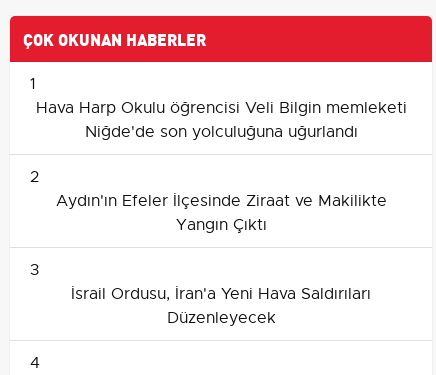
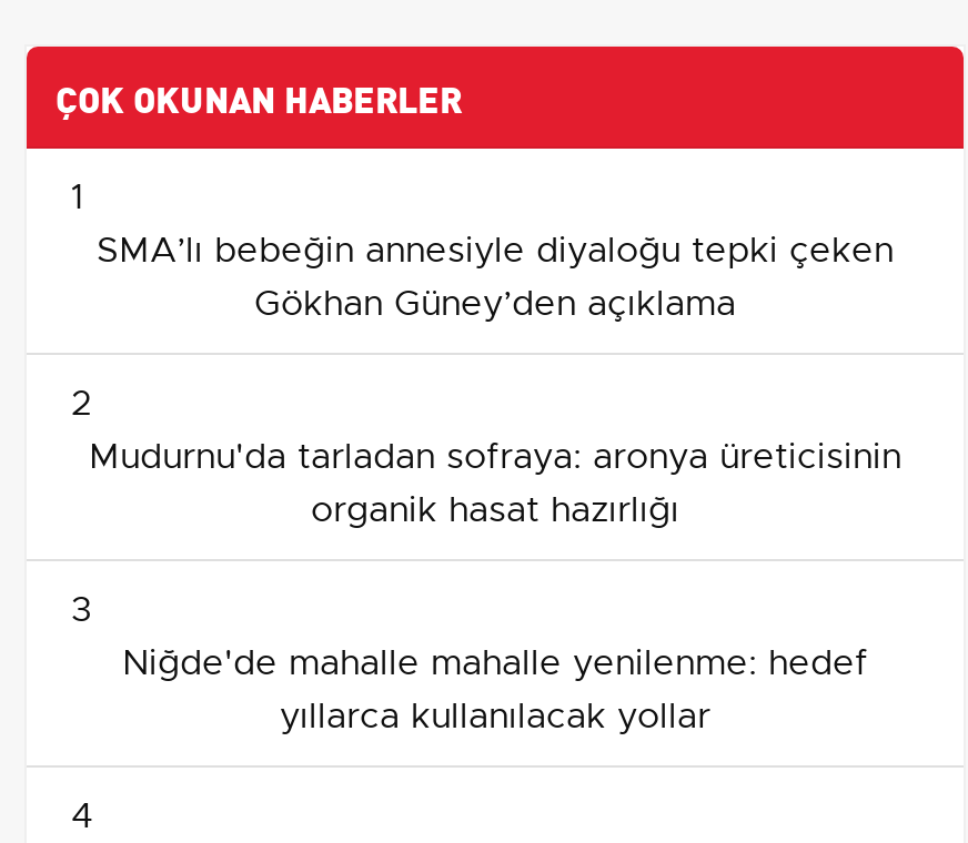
- Hava Harp Okulu öğrencisi Veli Bilgin memleketi
- Niğde'de son yolculuğuna uğurlandı
+ SMA’lı bebeğin annesiyle diyaloğu tepki çeken
+ Gökhan Güney’den açıklama

- Aydın'ın Efeler İlçesinde Ziraat ve Makilikte
- Yangın Çıktı
+ Mudurnu'da tarladan sofraya: aronya üreticisinin
+ organik hasat hazırlığı

- İsrail Ordusu, İran'a Yeni Hava Saldırıları
- Düzenleyecek
+ Niğde'de mahalle mahalle yenilenme: hedef
+ yıllarca kullanılacak yollar
